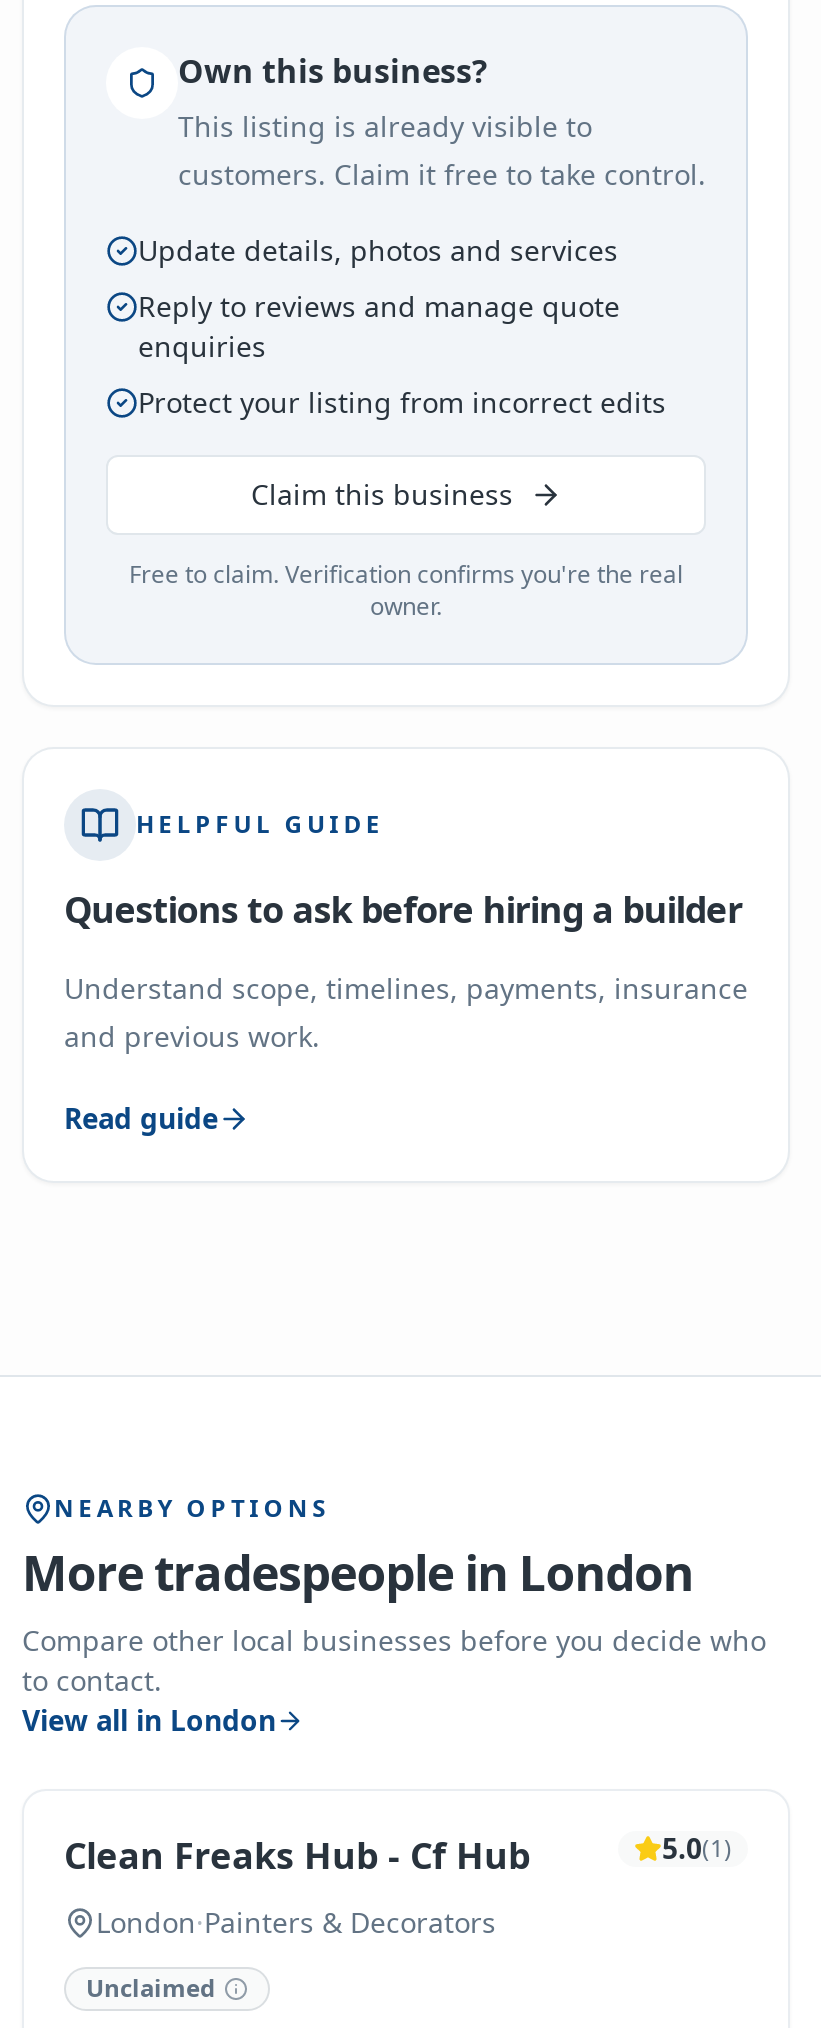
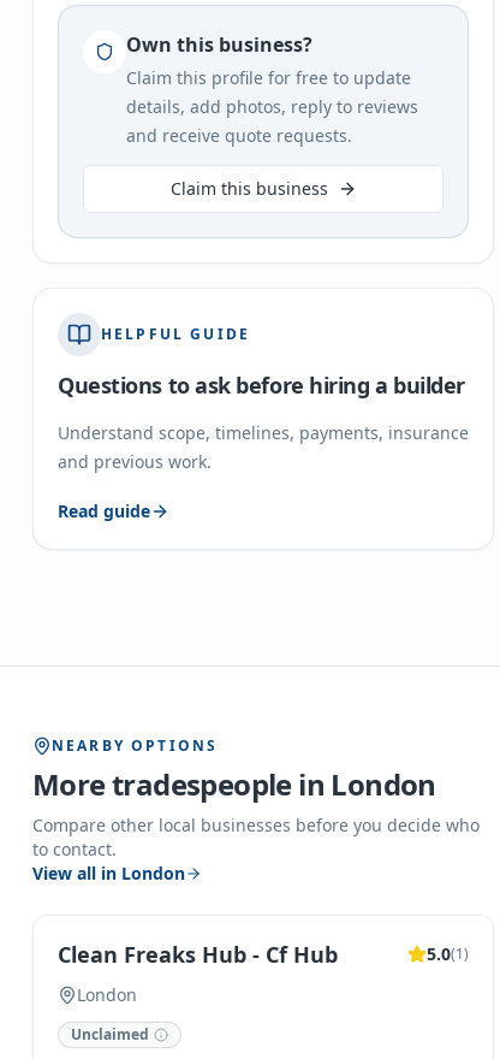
- This listing is already visible to
- customers. Claim it free to take control.
- Update details, photos and services
- Reply to reviews and manage quote
- enquiries
- Protect your listing from incorrect edits
+ Claim this profile for free to update
+ details, add photos, reply to reviews
+ and receive quote requests.

- Free to claim. Verification confirms you're the real
- owner.

- London·Painters & Decorators
+ London
